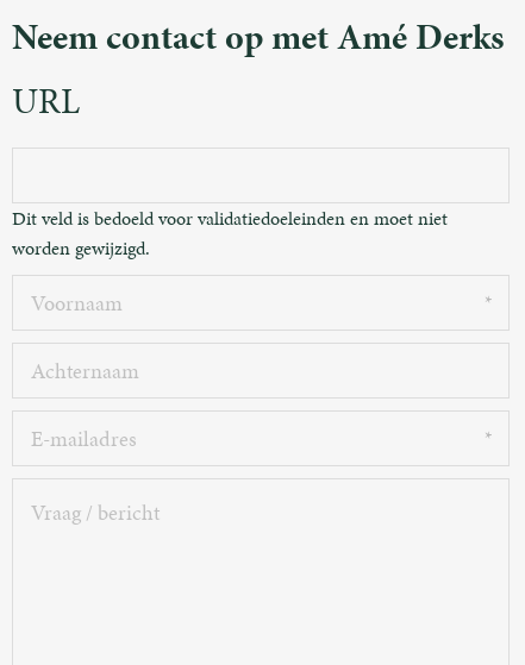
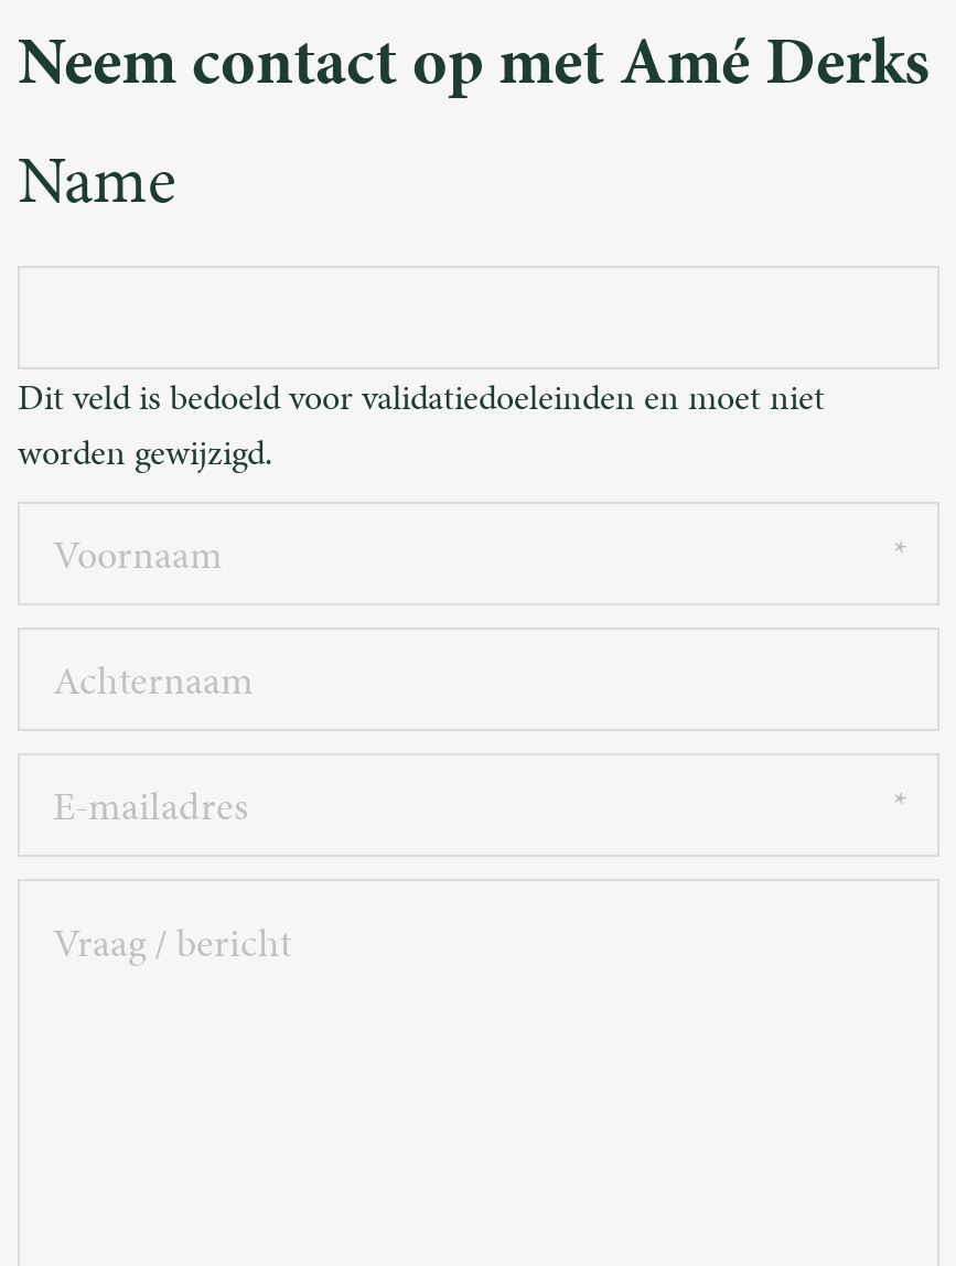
- URL
+ Name
